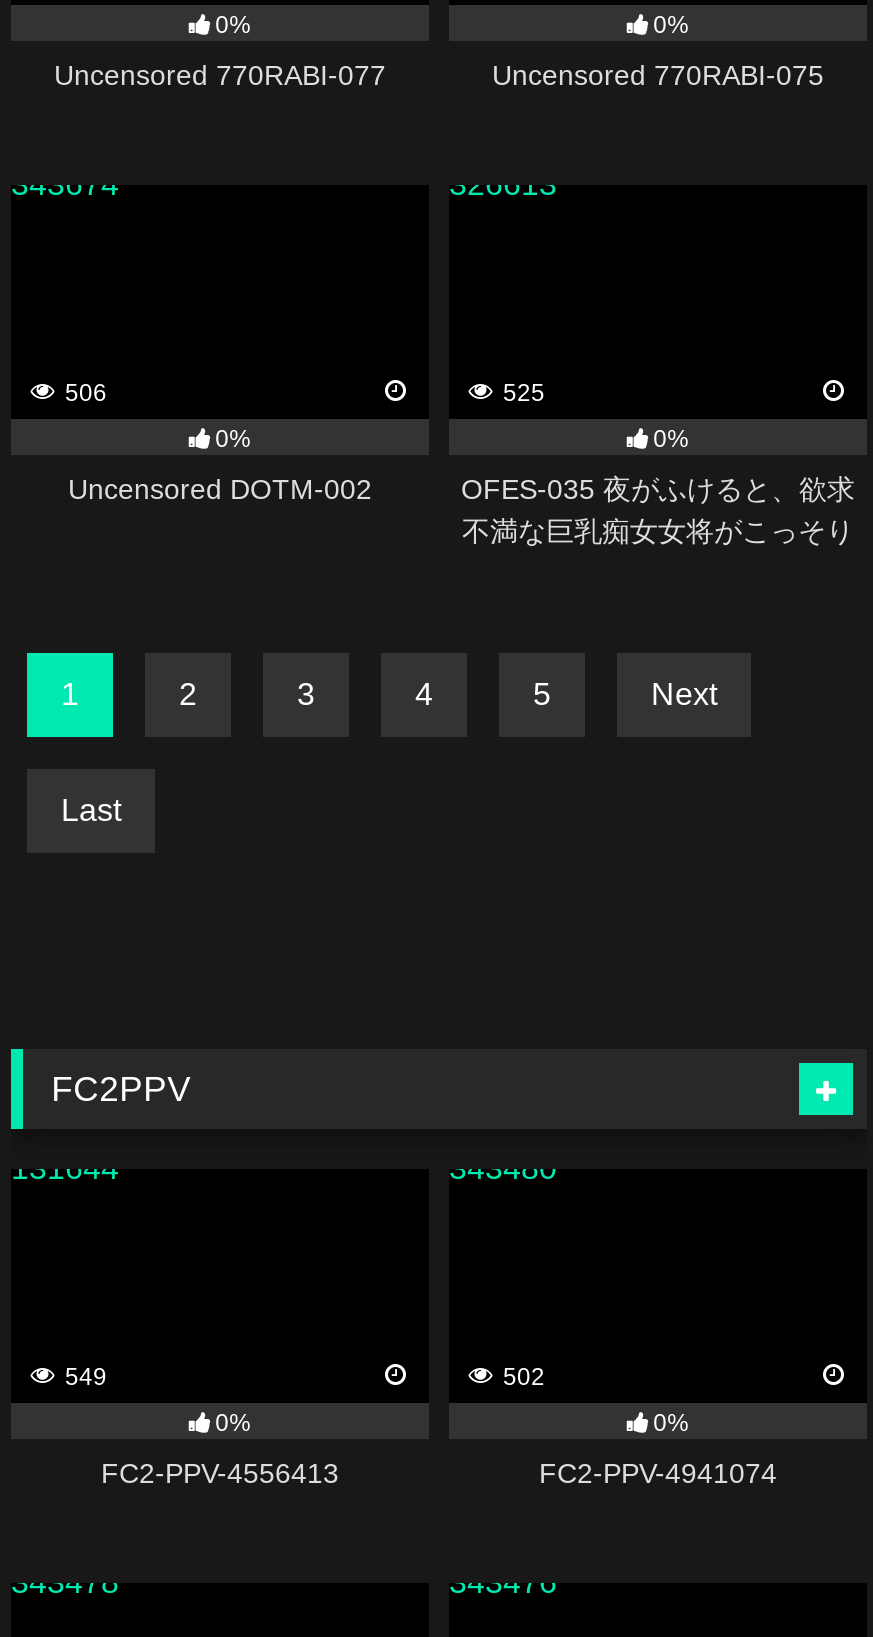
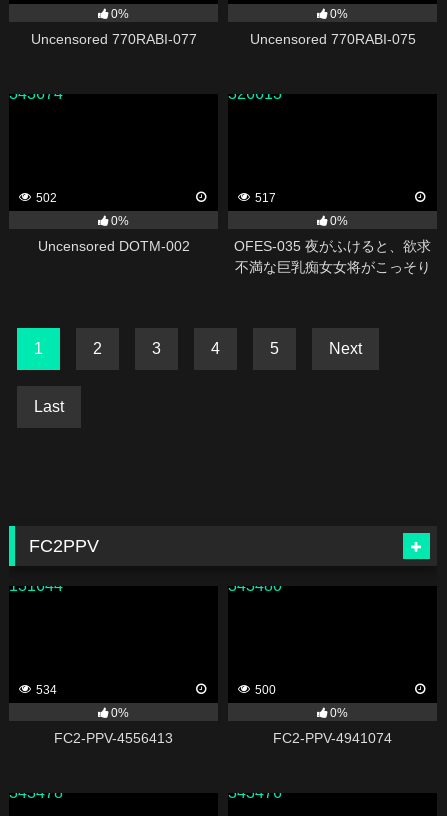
- 506
+ 502

- 525
+ 517

- 549
+ 534

- 502
+ 500
